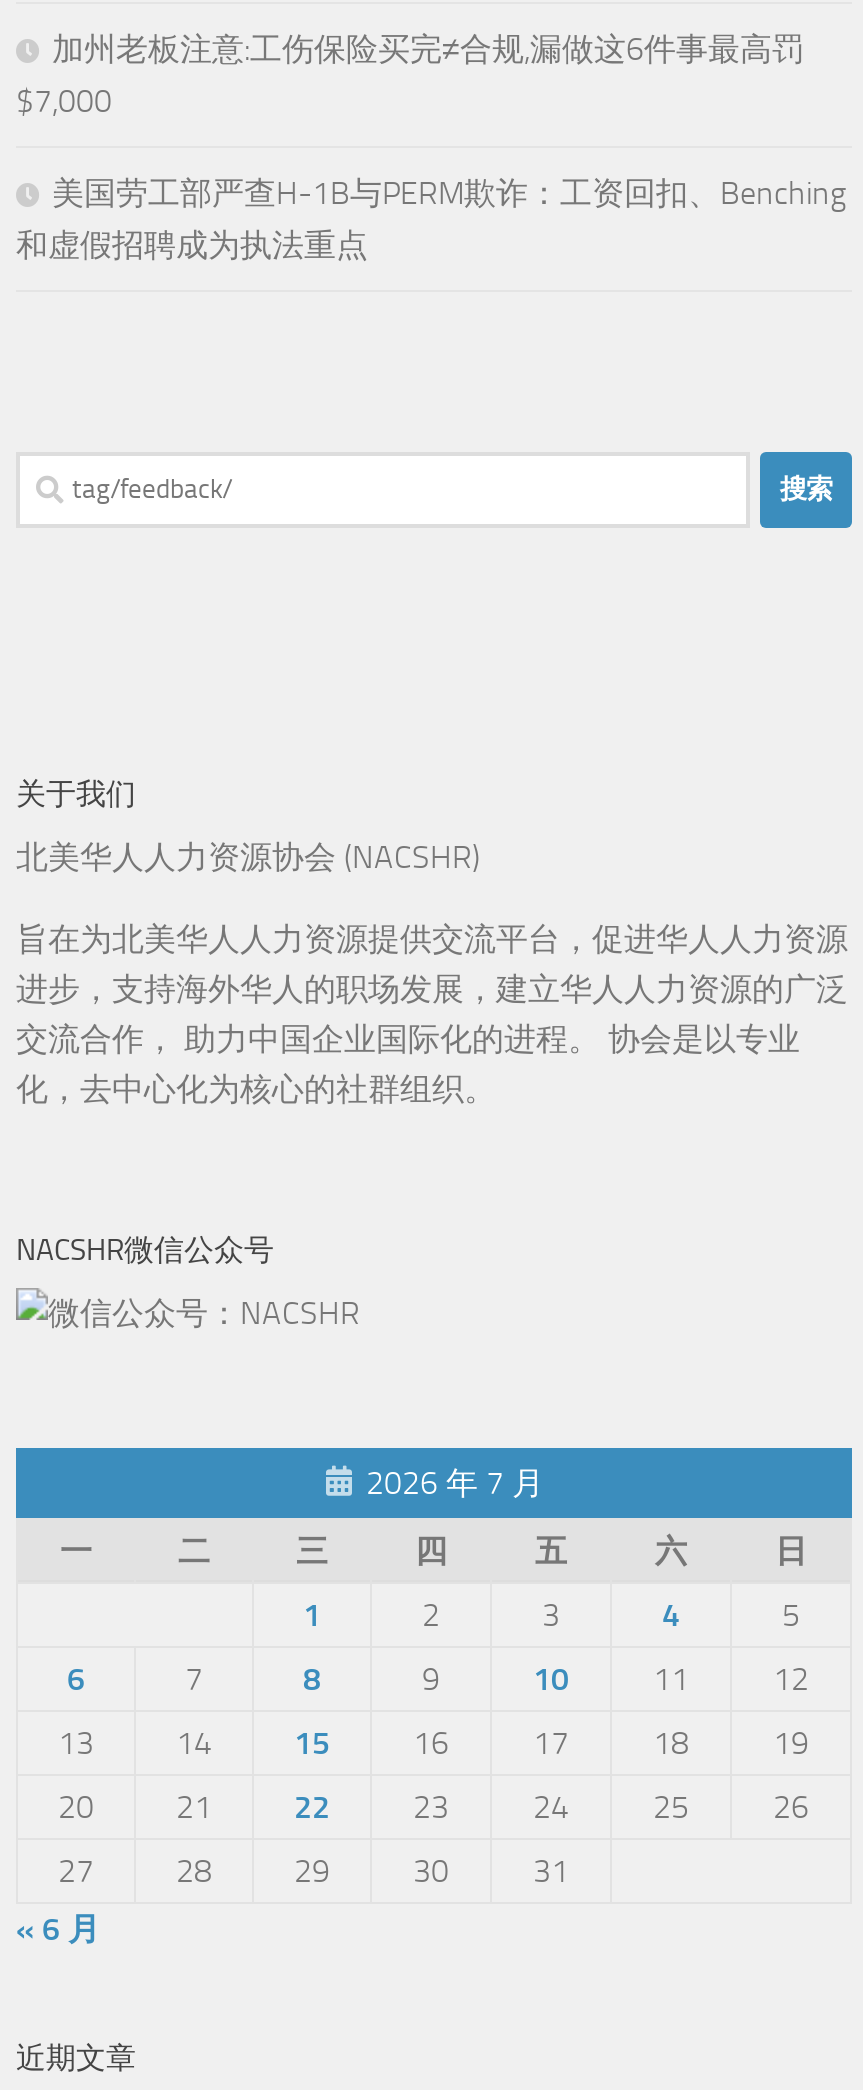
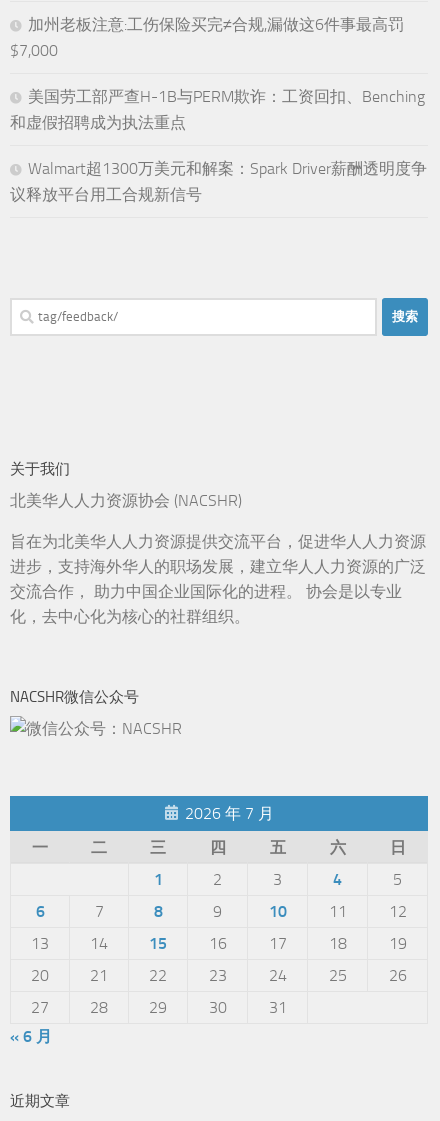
+ Walmart超1300万美元和解案：Spark Driver薪酬透明度争
+ 议释放平台用工合规新信号
